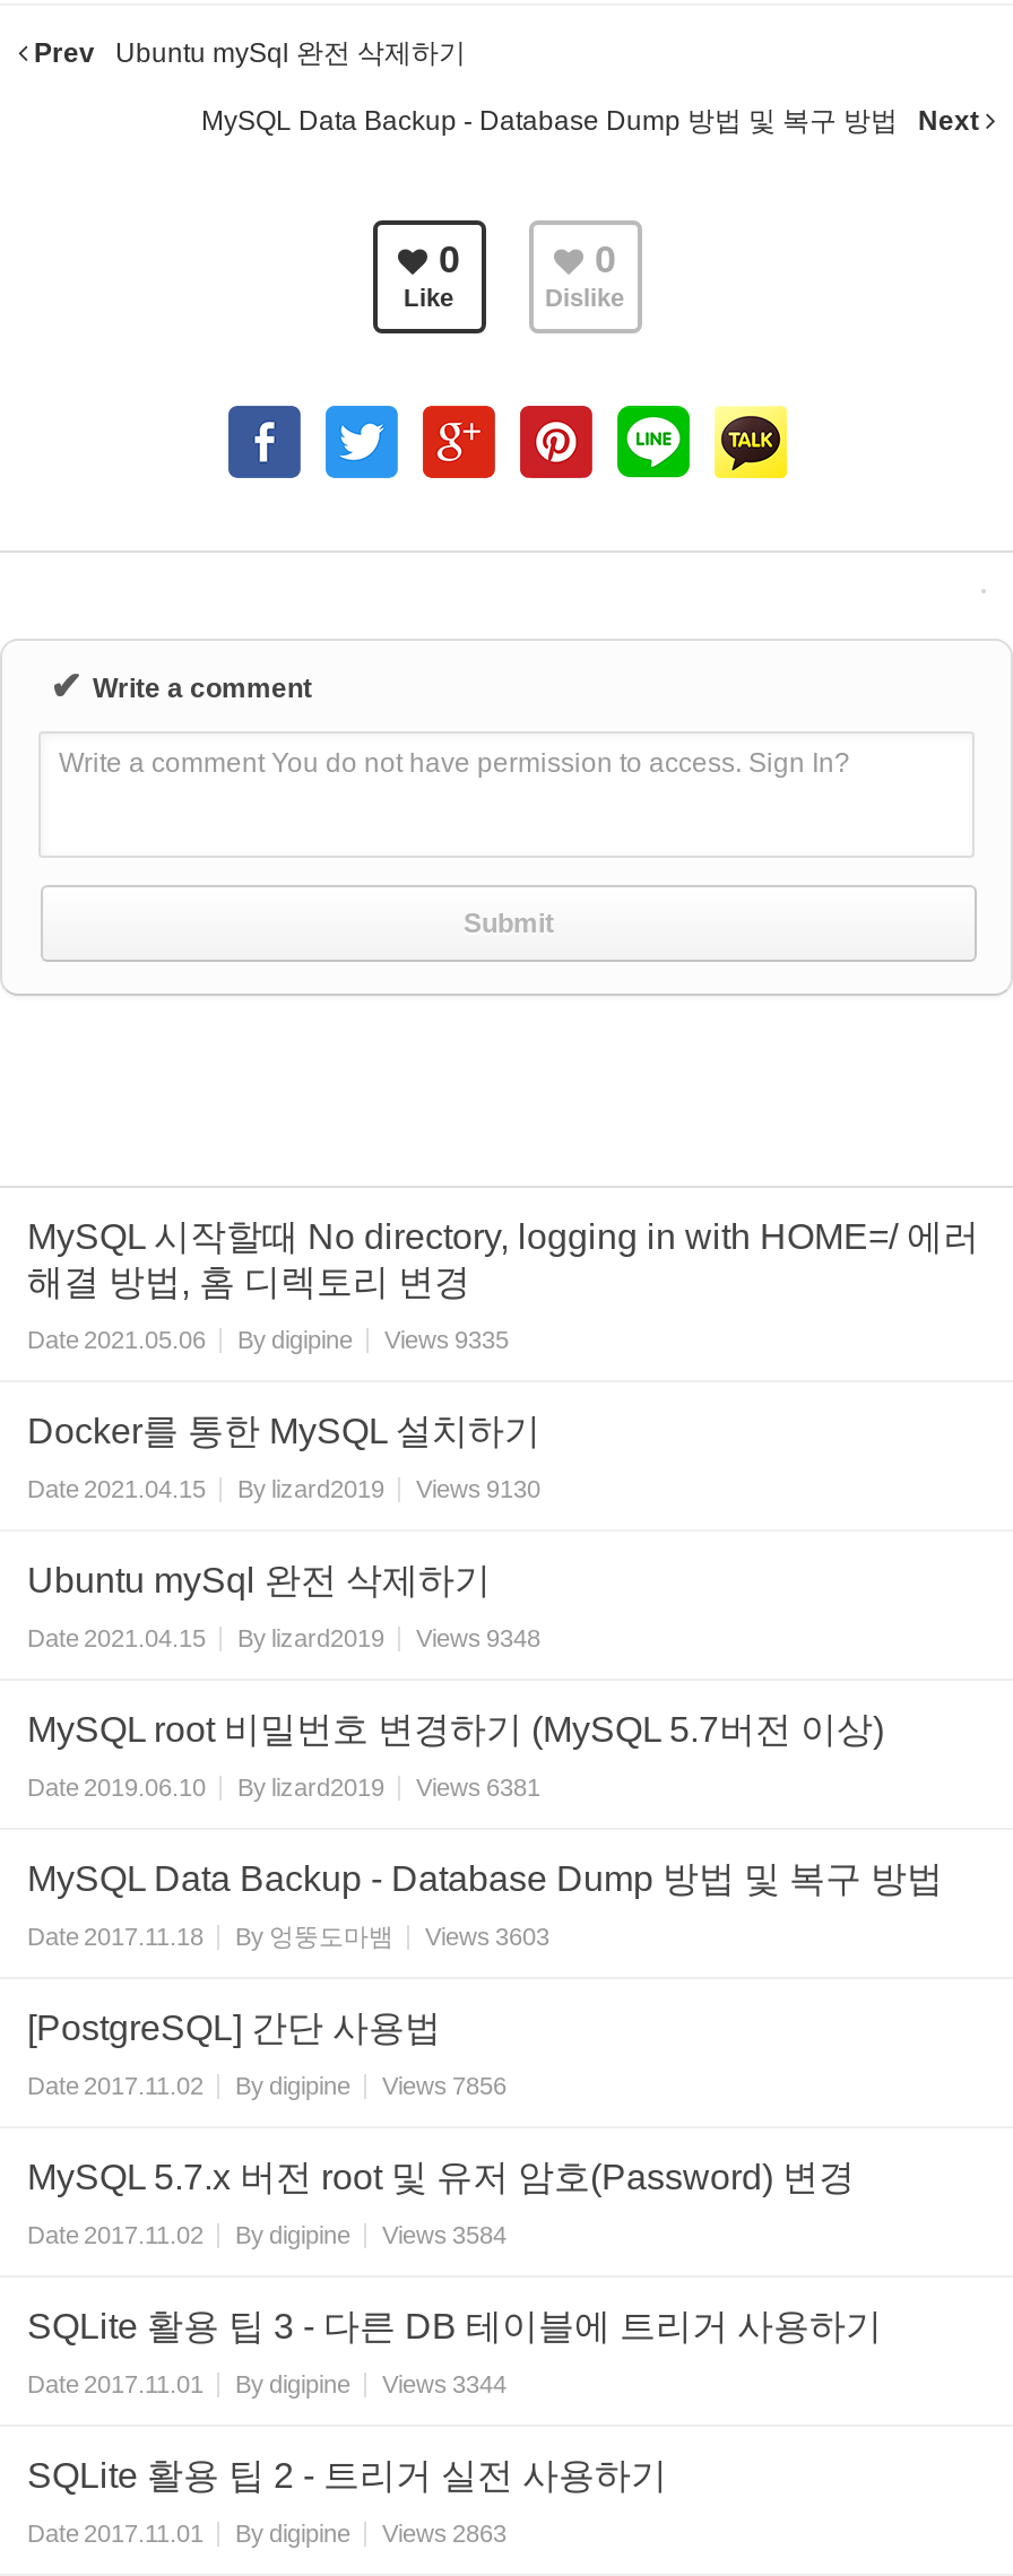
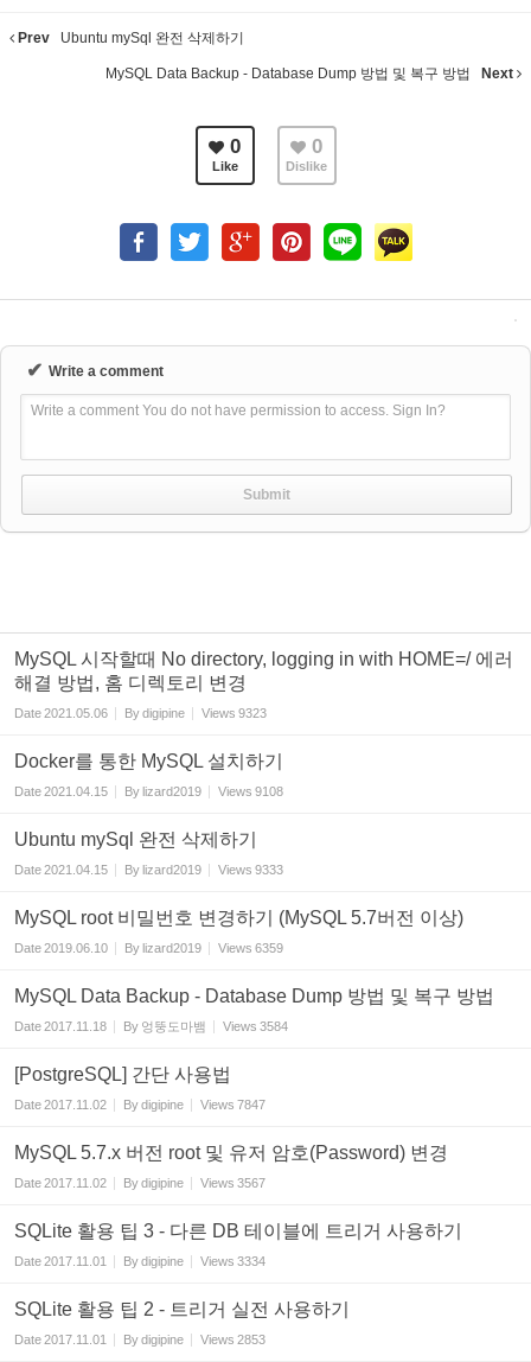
- Date 2021.05.06 By digipine Views 9335
+ Date 2021.05.06 By digipine Views 9323

- Date 2021.04.15 By lizard2019 Views 9130
+ Date 2021.04.15 By lizard2019 Views 9108

- Date 2021.04.15 By lizard2019 Views 9348
+ Date 2021.04.15 By lizard2019 Views 9333

- Date 2019.06.10 By lizard2019 Views 6381
+ Date 2019.06.10 By lizard2019 Views 6359

- Date 2017.11.18 By 엉뚱도마뱀 Views 3603
+ Date 2017.11.18 By 엉뚱도마뱀 Views 3584

- Date 2017.11.02 By digipine Views 7856
+ Date 2017.11.02 By digipine Views 7847

- Date 2017.11.02 By digipine Views 3584
+ Date 2017.11.02 By digipine Views 3567

- Date 2017.11.01 By digipine Views 3344
+ Date 2017.11.01 By digipine Views 3334

- Date 2017.11.01 By digipine Views 2863
+ Date 2017.11.01 By digipine Views 2853
